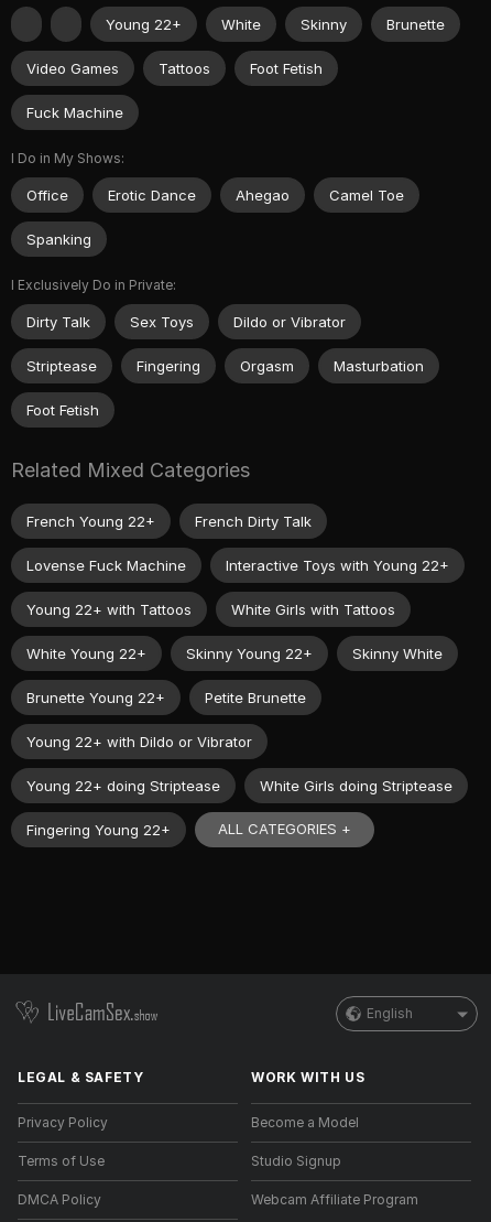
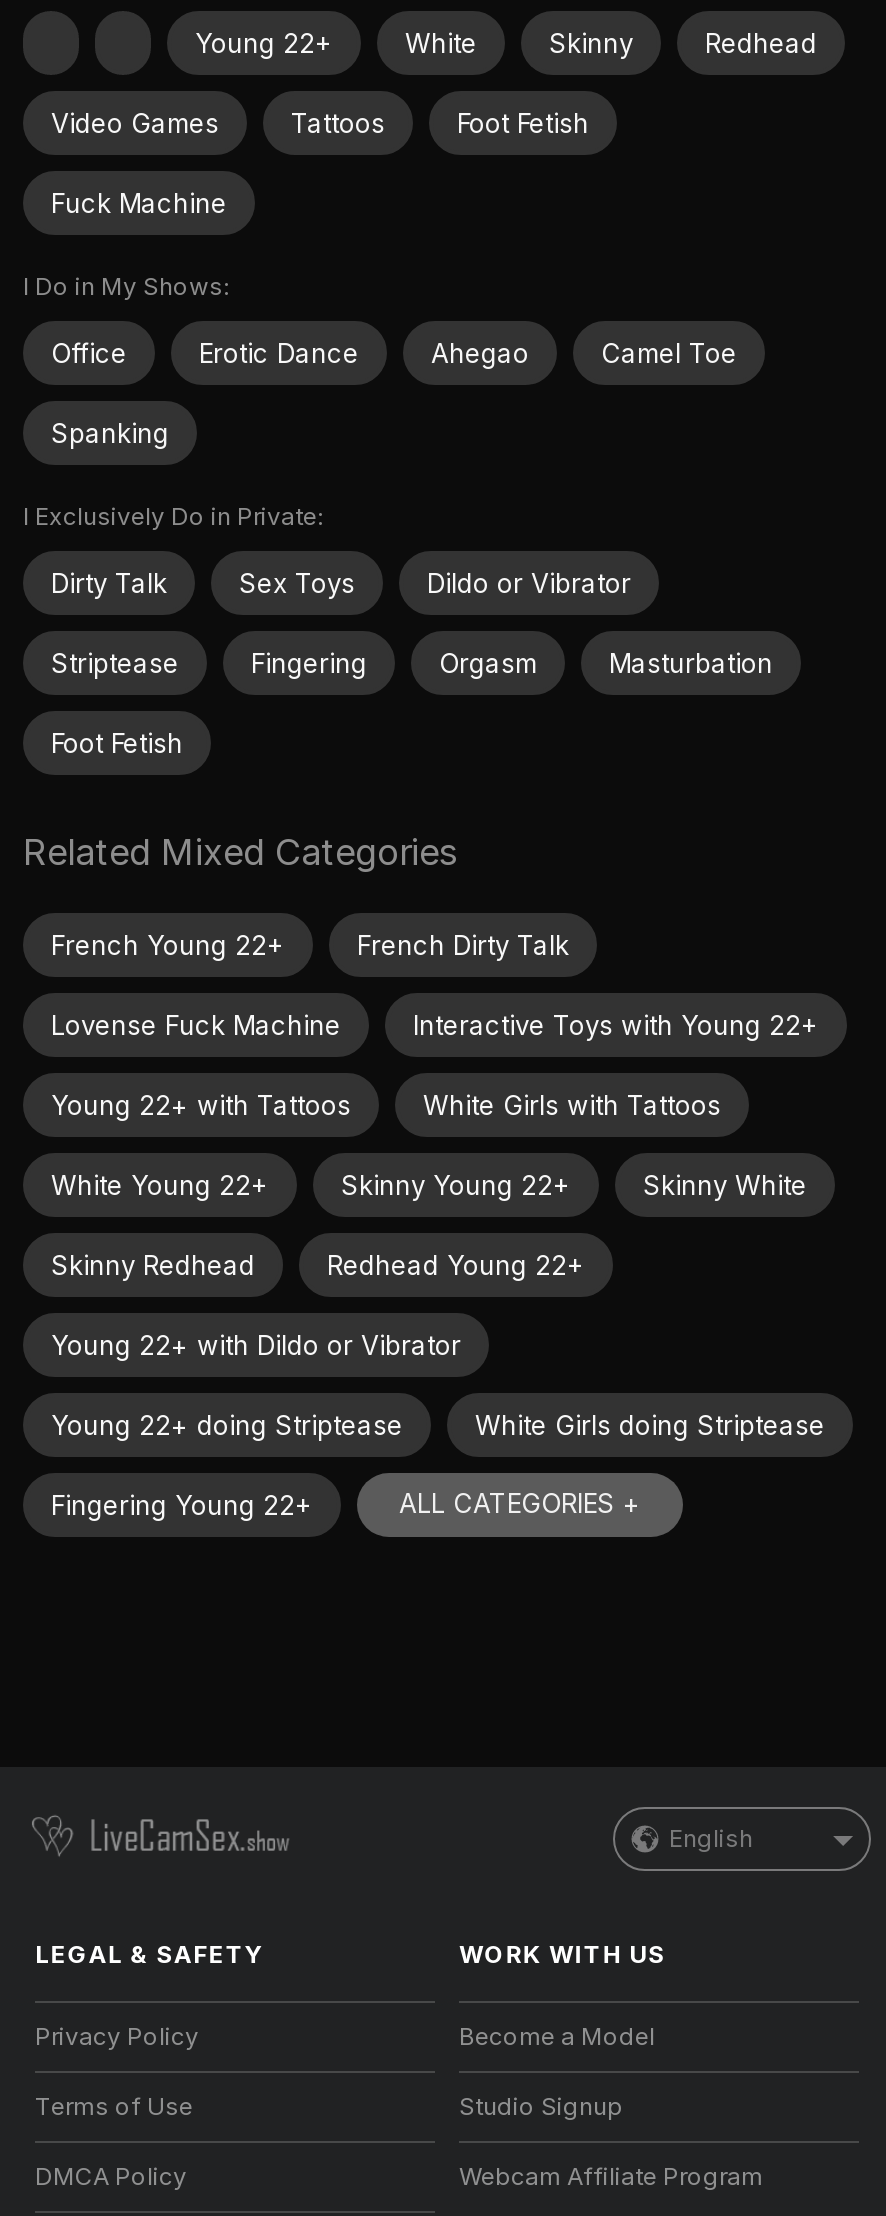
- Brunette
+ Redhead

- Brunette Young 22+
- Petite Brunette
+ Skinny Redhead
+ Redhead Young 22+
